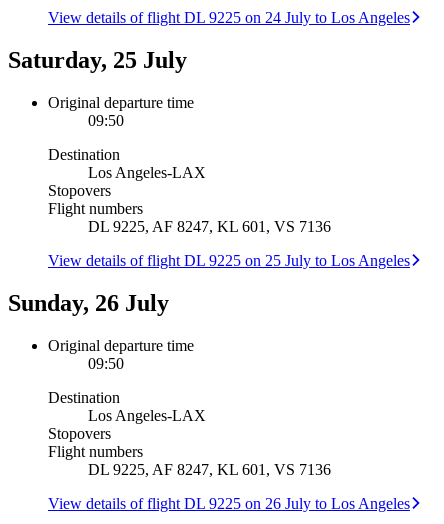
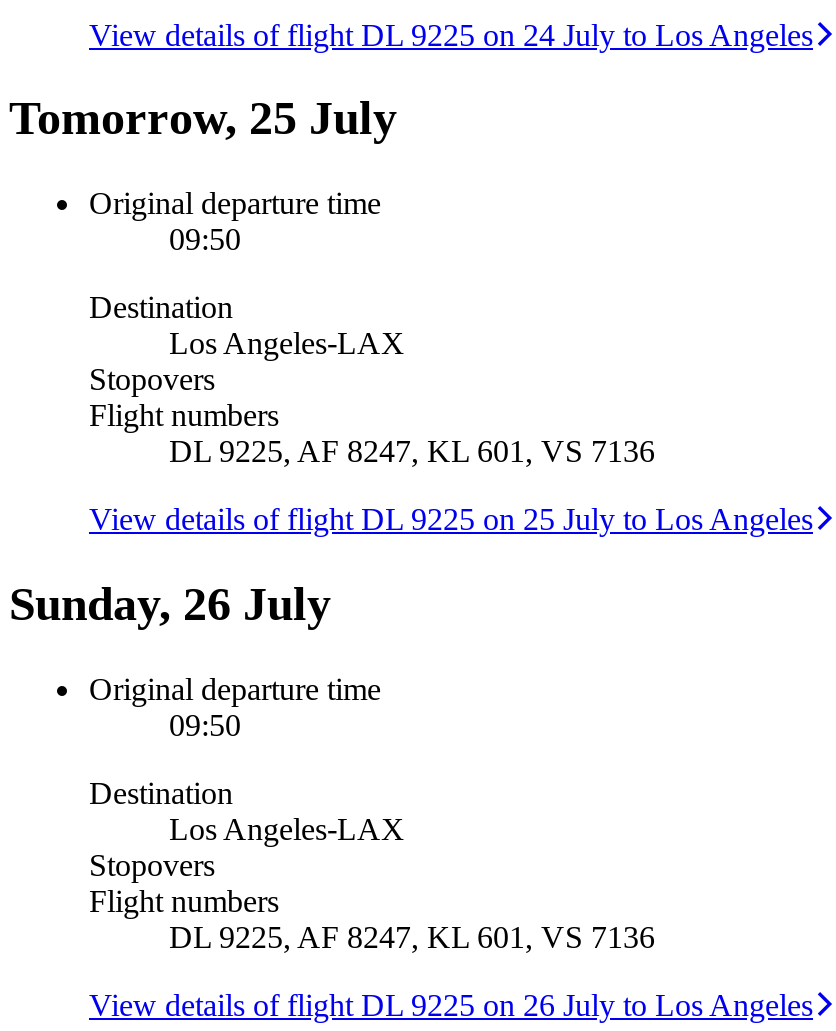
- Saturday, 25 July
+ Tomorrow, 25 July
